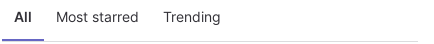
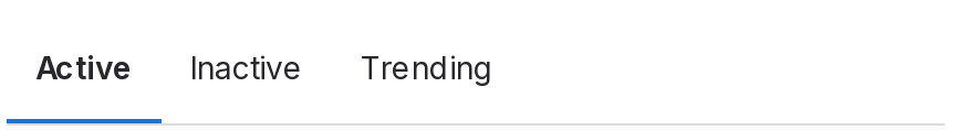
- All
- Most starred
+ Active
+ Inactive
